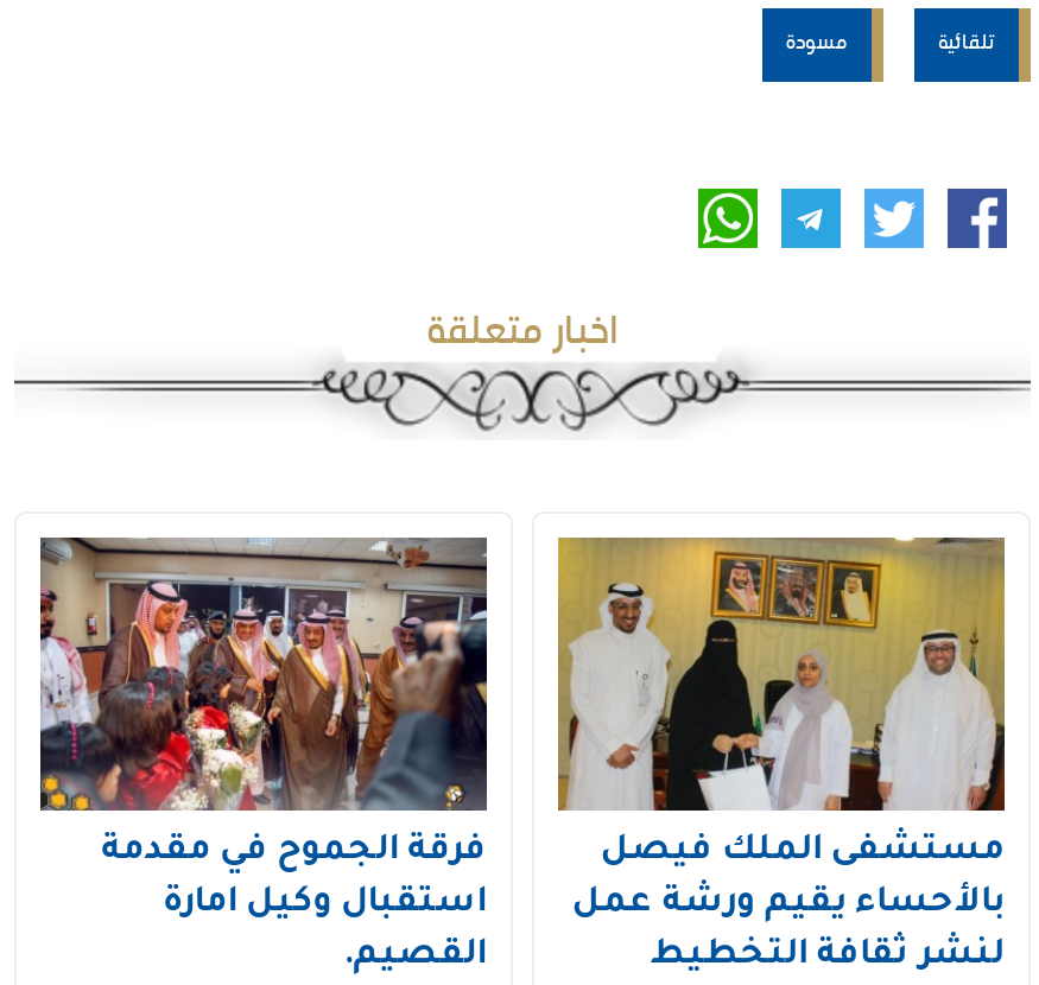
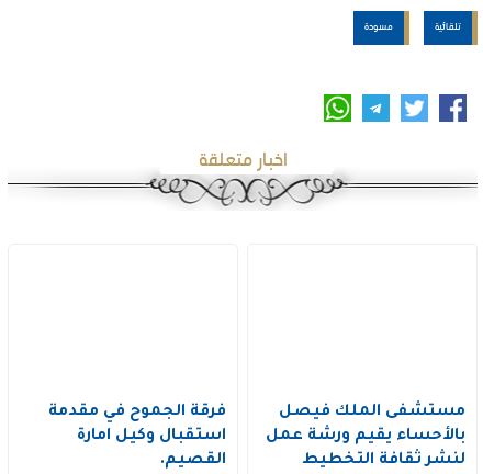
- [image]

- [image]
